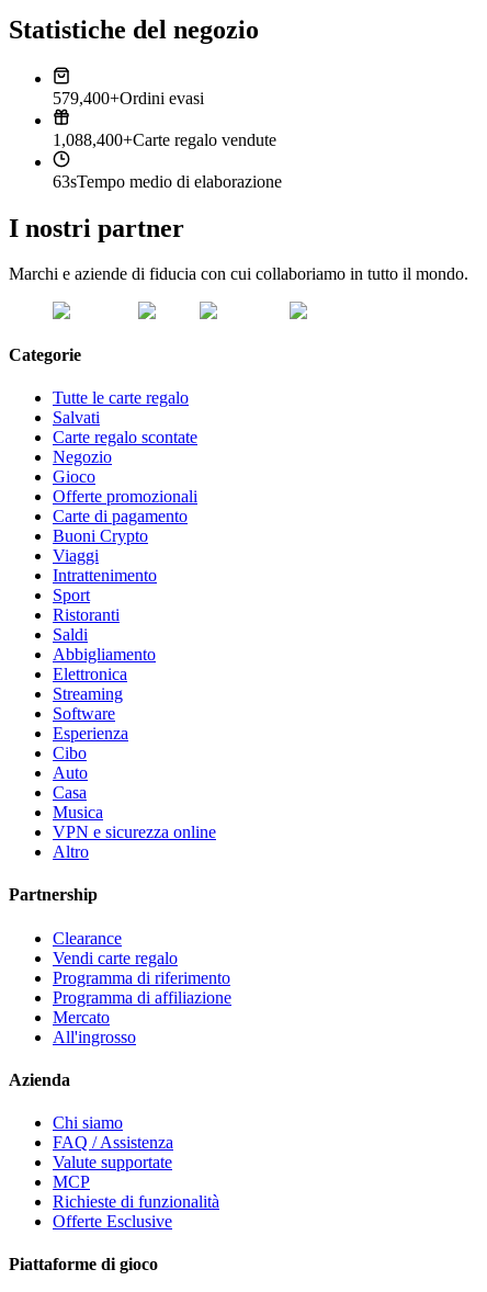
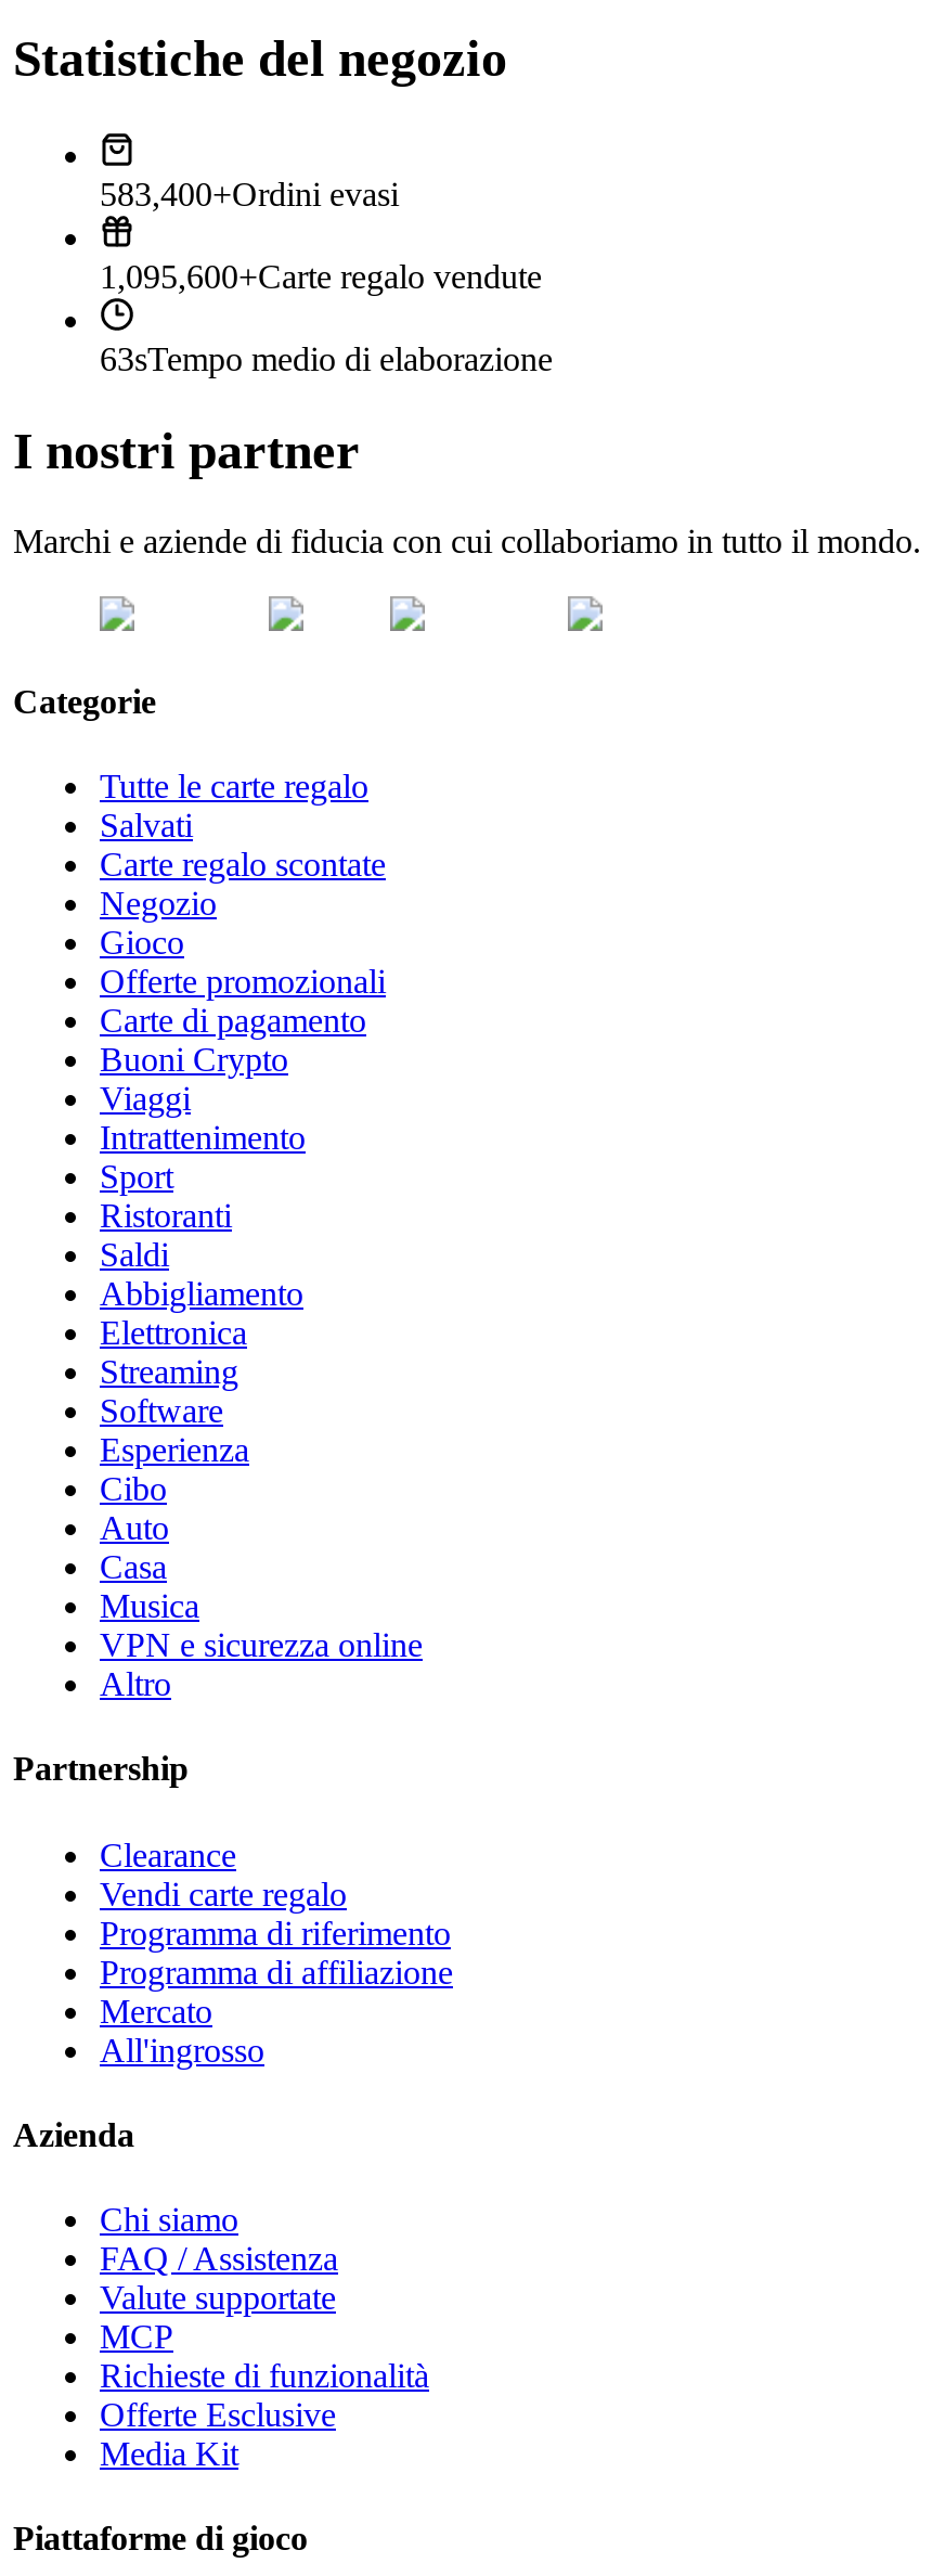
- 579,400+Ordini evasi
+ 583,400+Ordini evasi

- 1,088,400+Carte regalo vendute
+ 1,095,600+Carte regalo vendute

+ Media Kit
